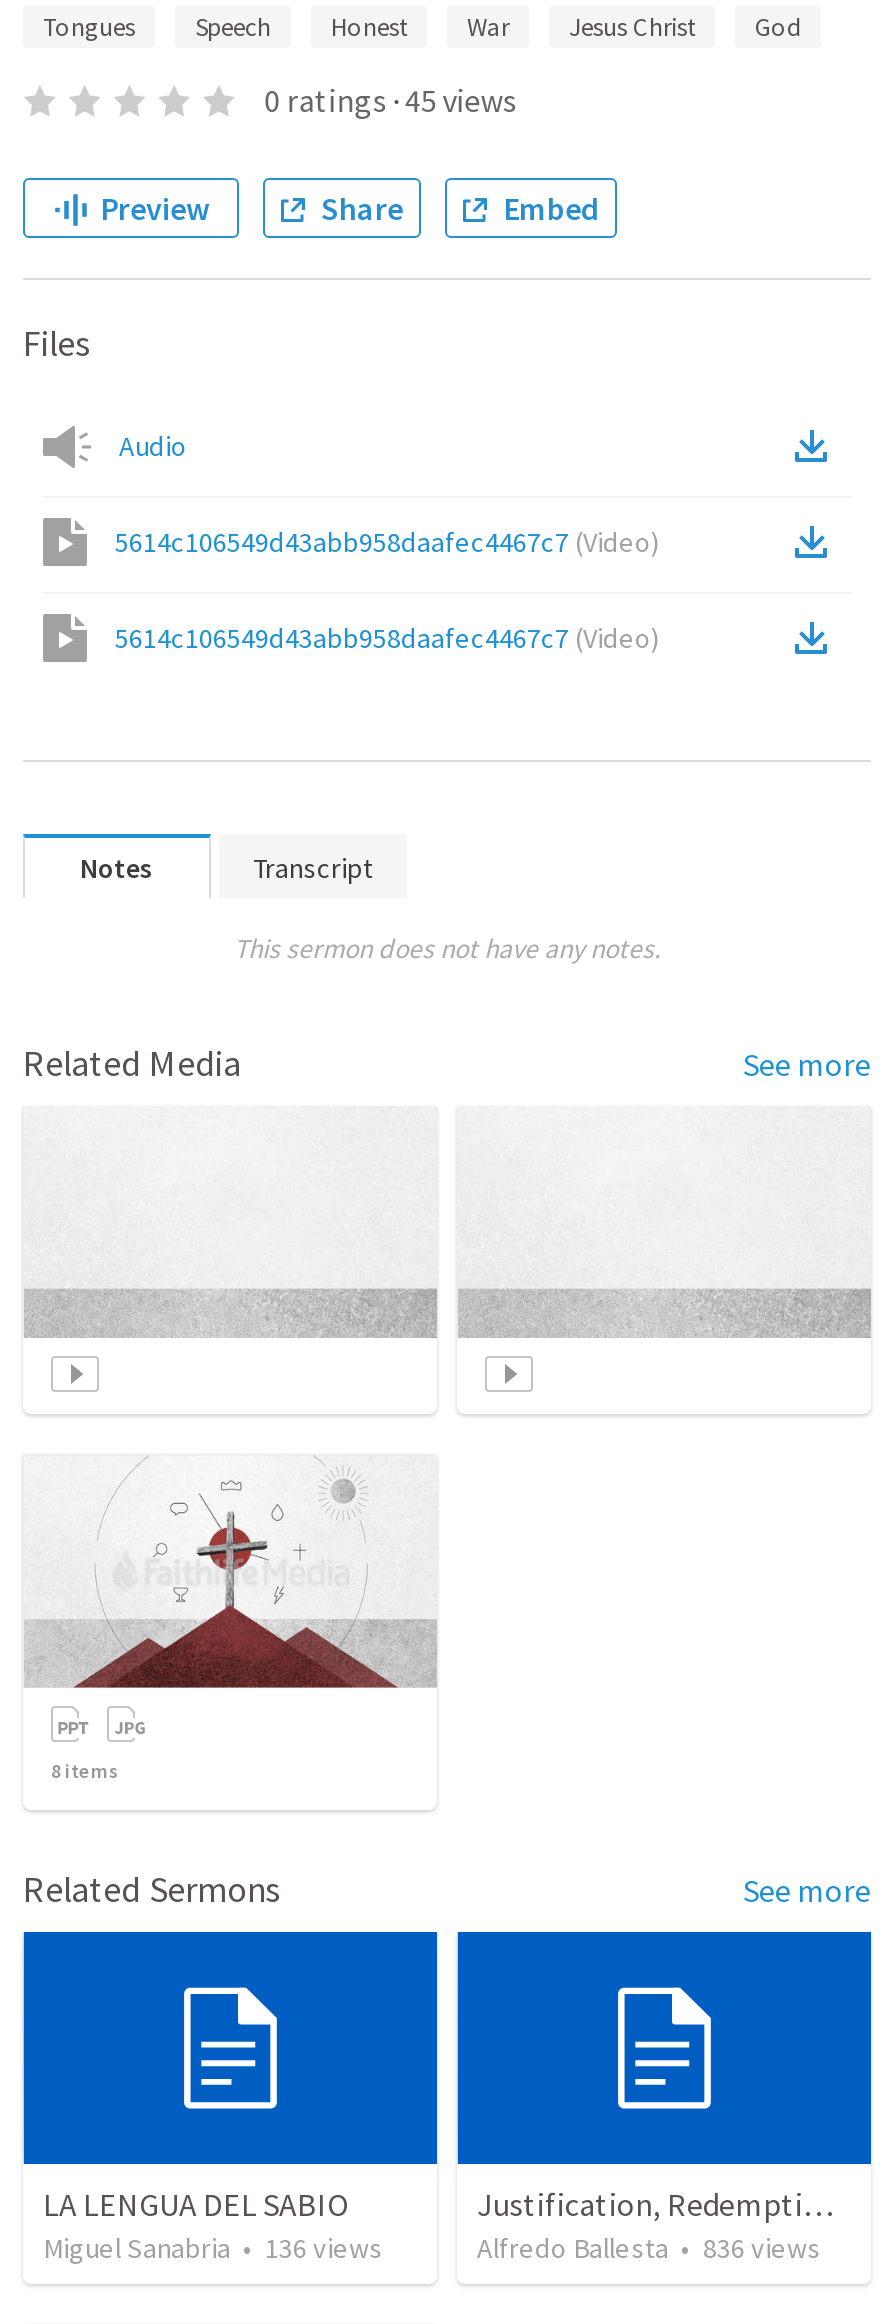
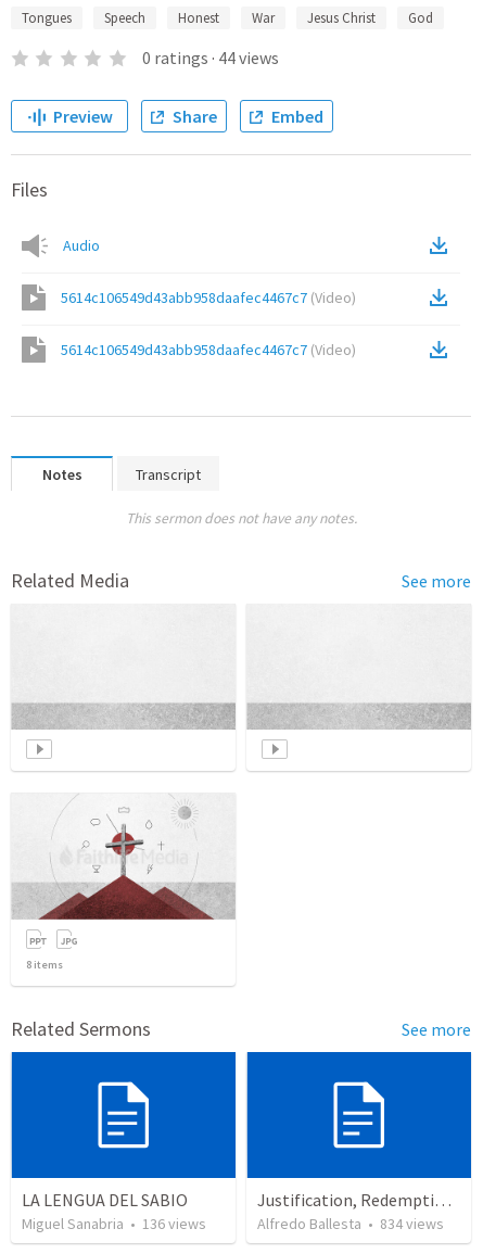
- 0 ratings · 45 views
+ 0 ratings · 44 views

- Alfredo Ballesta • 836 views
+ Alfredo Ballesta • 834 views
